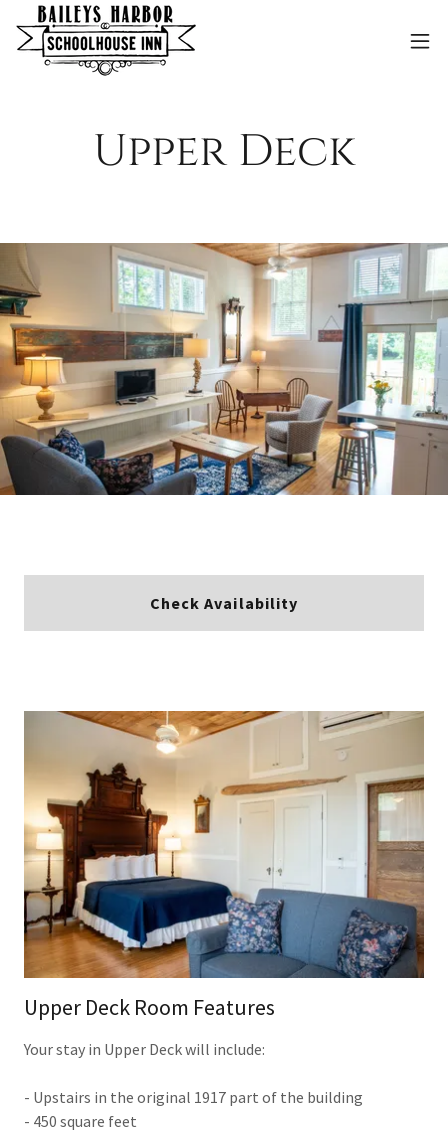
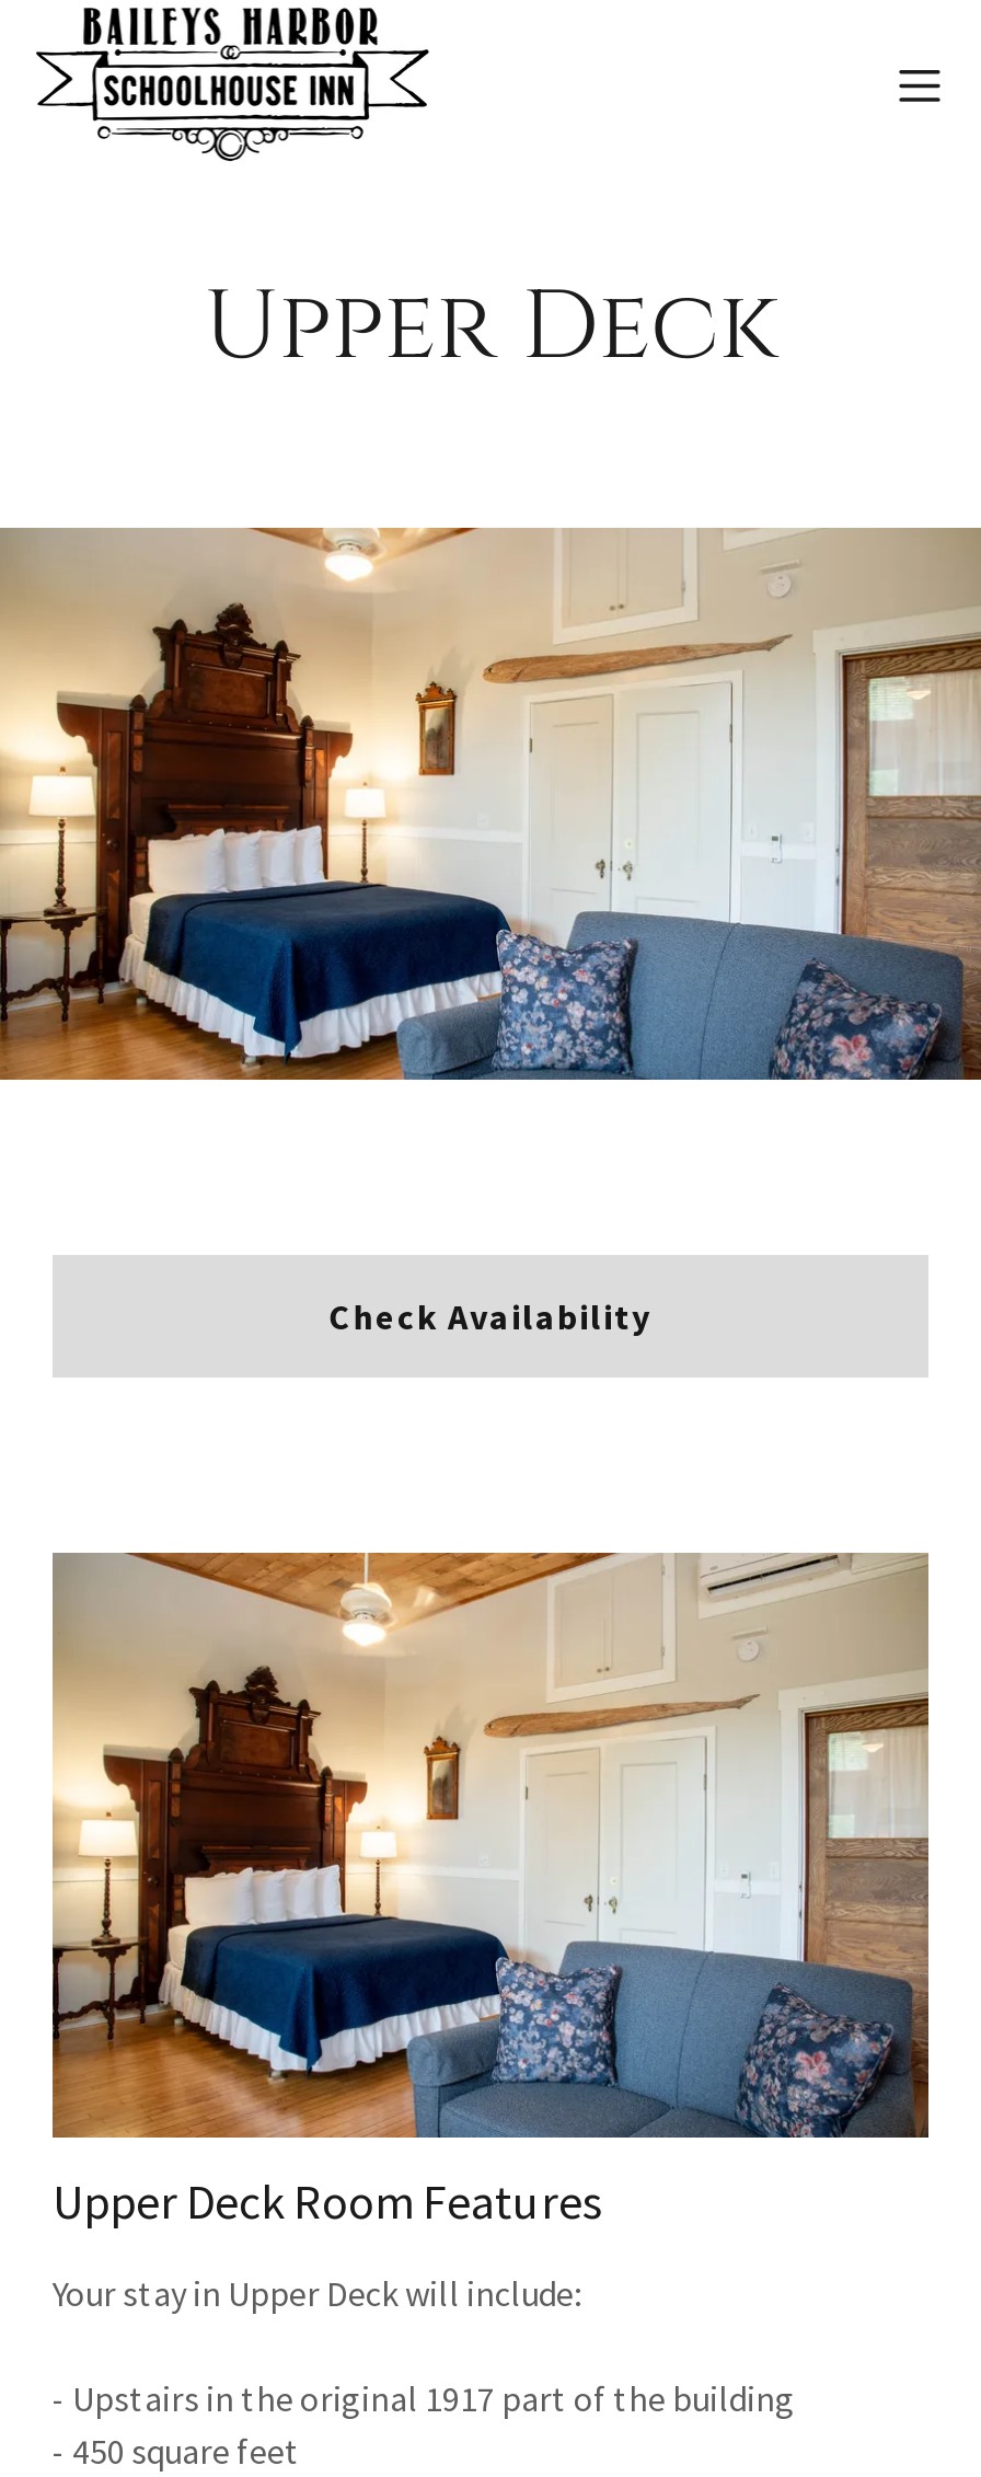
- [image]
+ [image]
